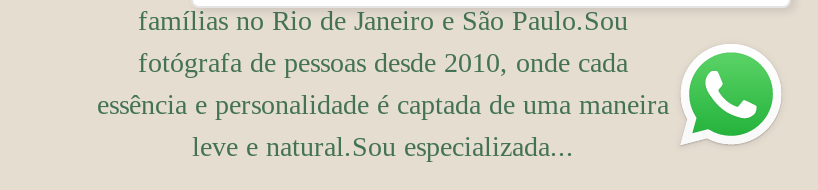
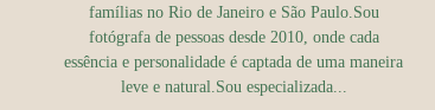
- [image]
